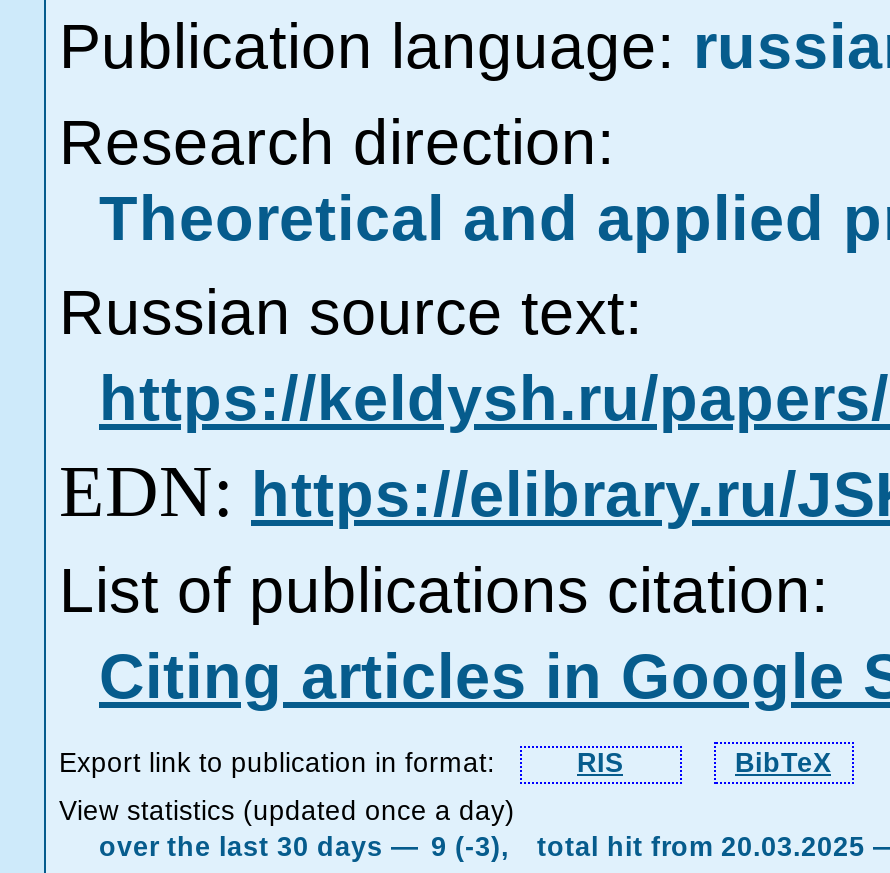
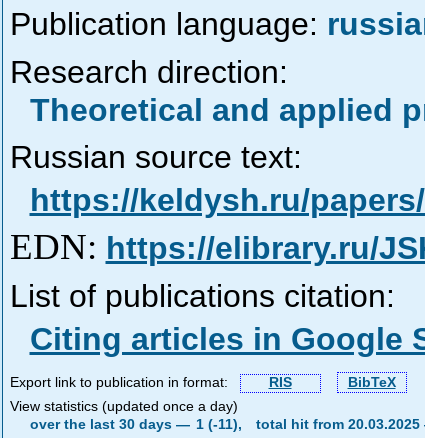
- over the last 30 days — 9 (-3),
+ over the last 30 days — 1 (-11),
